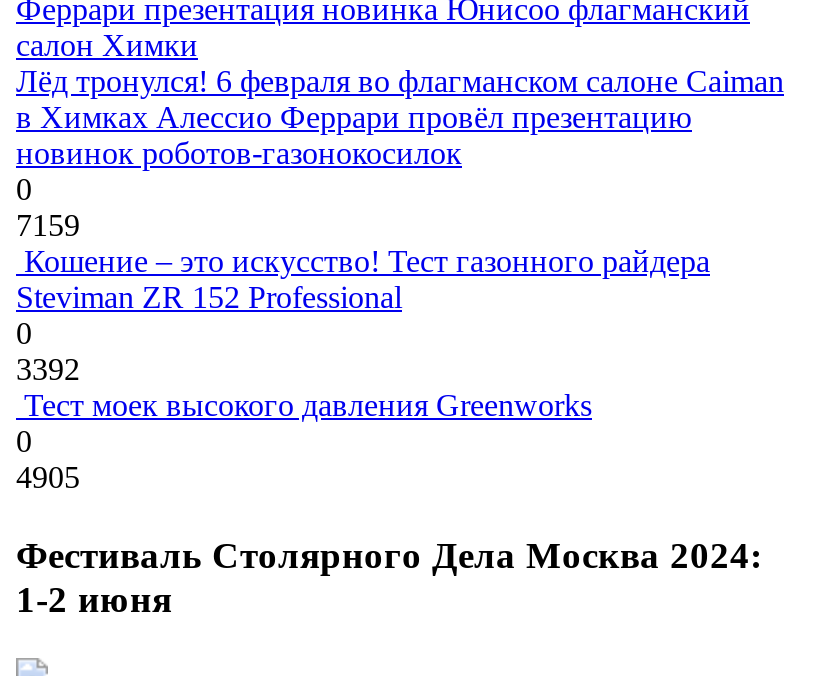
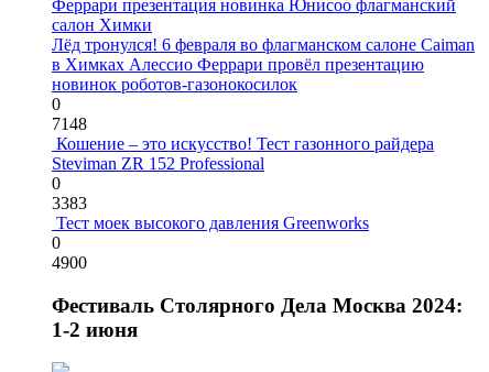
- 7159
+ 7148

- 3392
+ 3383

- 4905
+ 4900
